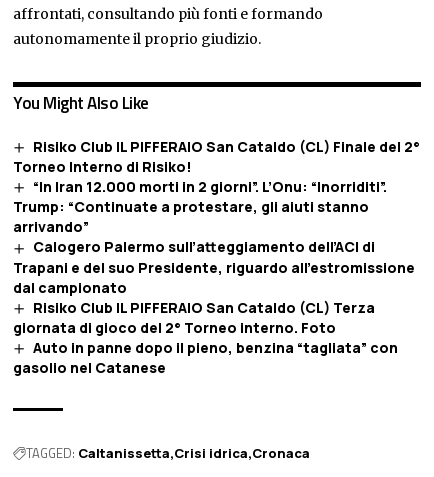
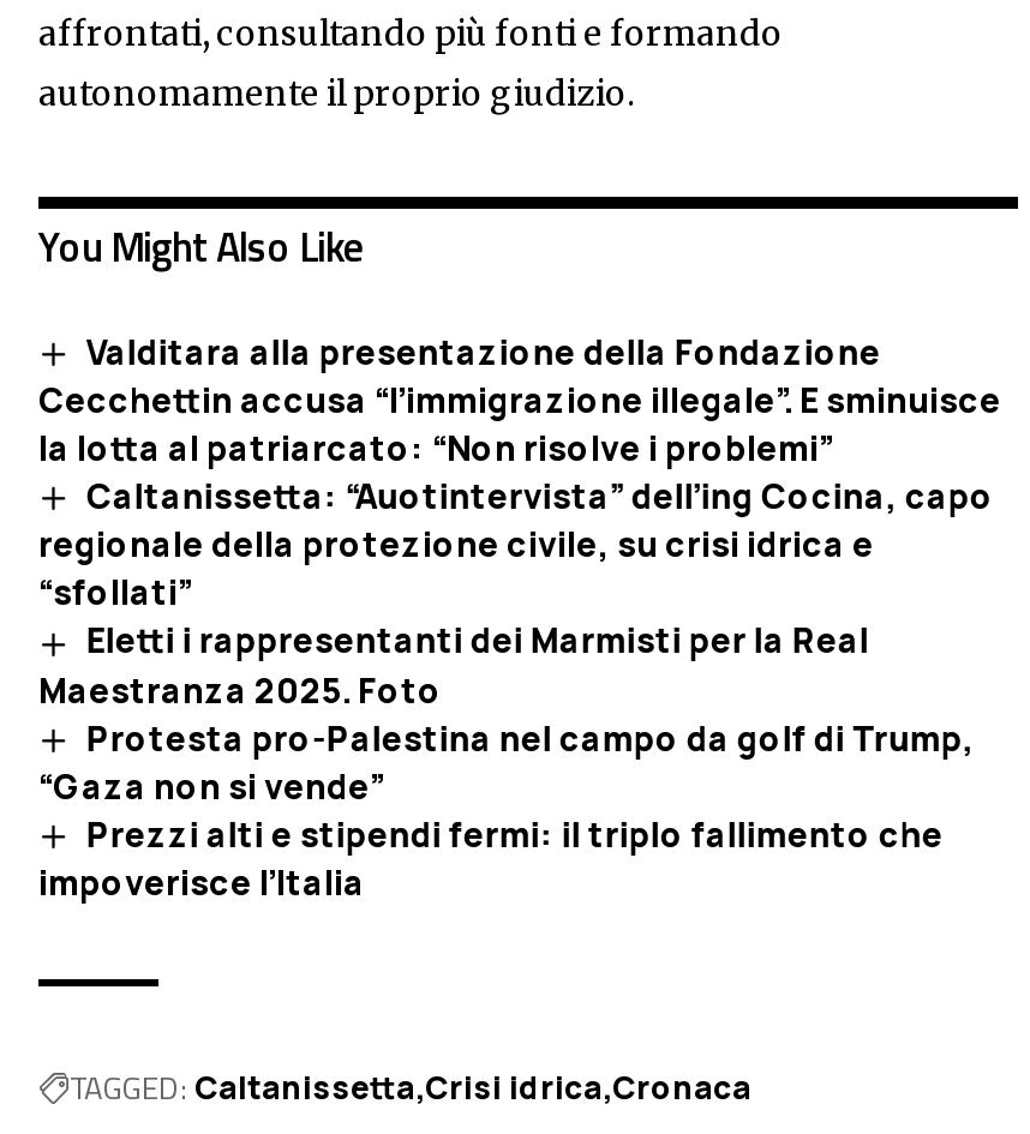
- Risiko Club IL PIFFERAIO San Cataldo (CL) Finale del 2°
- Torneo Interno di Risiko!
- “In Iran 12.000 morti in 2 giorni”. L’Onu: “Inorriditi”.
- Trump: “Continuate a protestare, gli aiuti stanno
- arrivando”
- Calogero Palermo sull’atteggiamento dell’ACI di
- Trapani e del suo Presidente, riguardo all’estromissione
- dal campionato
- Risiko Club IL PIFFERAIO San Cataldo (CL) Terza
- giornata di gioco del 2° Torneo interno. Foto
- Auto in panne dopo il pieno, benzina “tagliata” con
- gasolio nel Catanese
+ Valditara alla presentazione della Fondazione
+ Cecchettin accusa “l’immigrazione illegale”. E sminuisce
+ la lotta al patriarcato: “Non risolve i problemi”
+ Caltanissetta: “Auotintervista” dell’ing Cocina, capo
+ regionale della protezione civile, su crisi idrica e
+ “sfollati”
+ Eletti i rappresentanti dei Marmisti per la Real
+ Maestranza 2025. Foto
+ Protesta pro-Palestina nel campo da golf di Trump,
+ “Gaza non si vende”
+ Prezzi alti e stipendi fermi: il triplo fallimento che
+ impoverisce l’Italia
